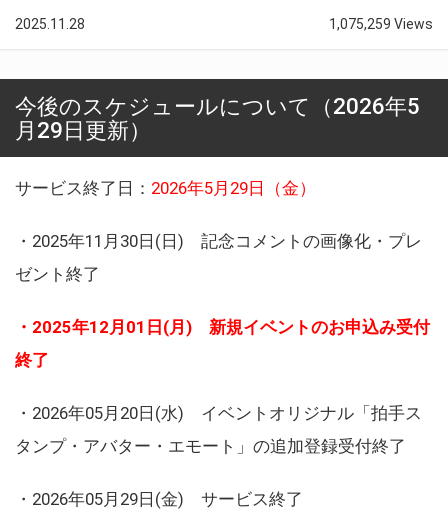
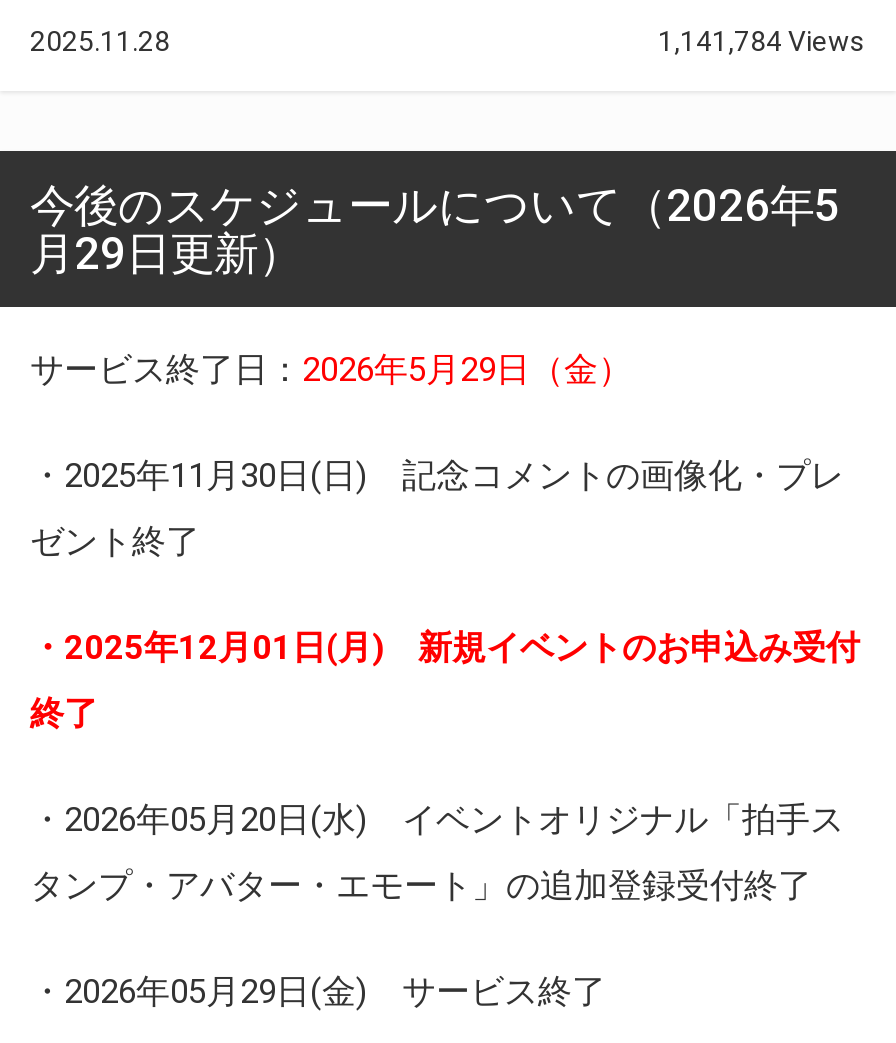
- 1,075,259 Views
+ 1,141,784 Views
